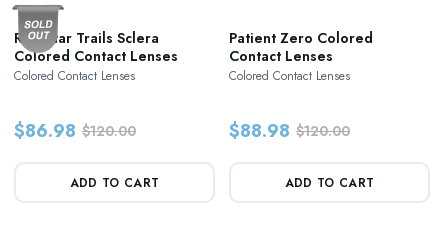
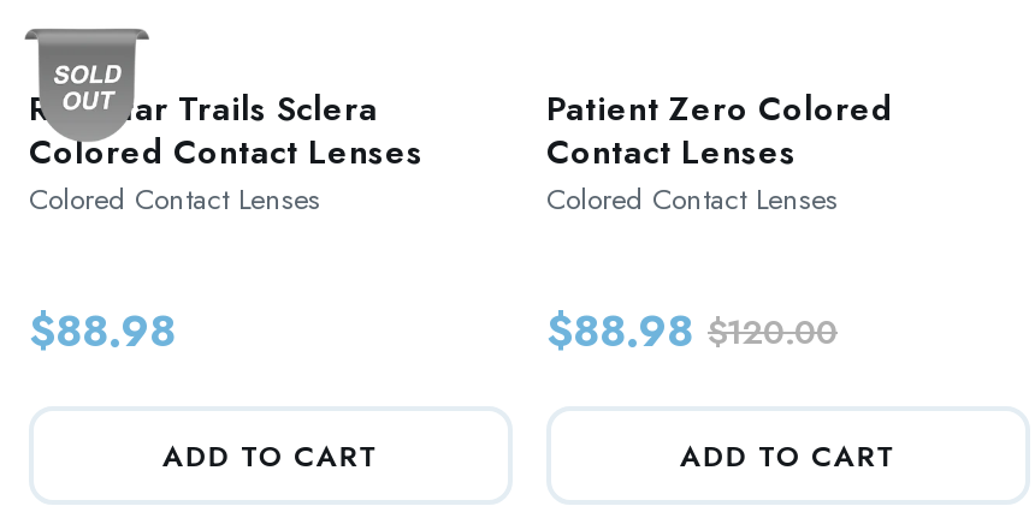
- $86.98 $120.00
+ $88.98
